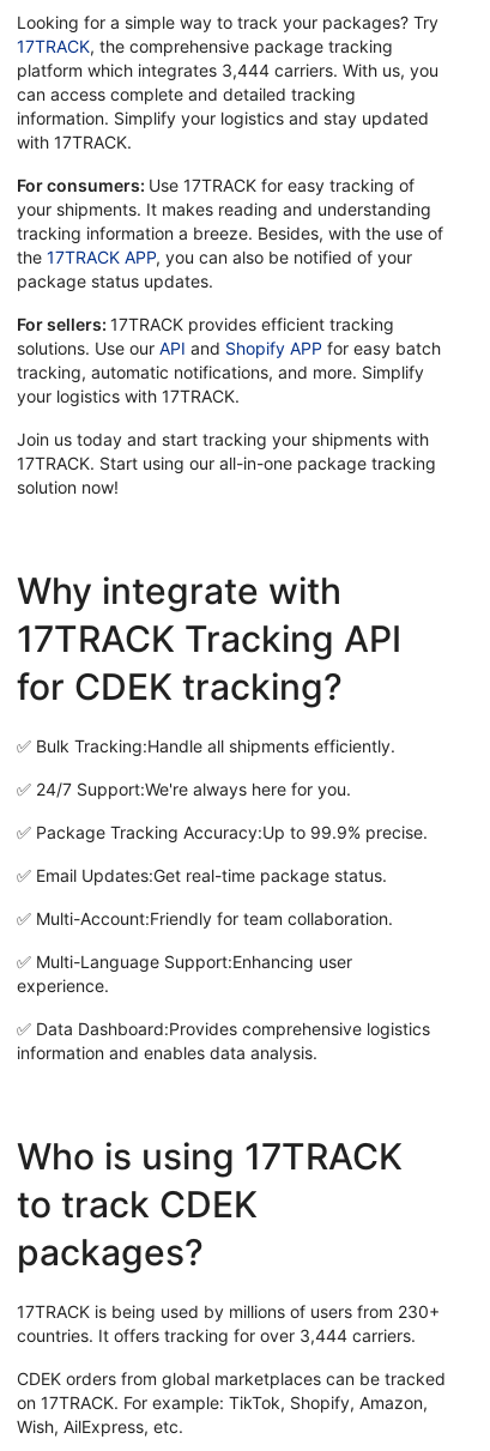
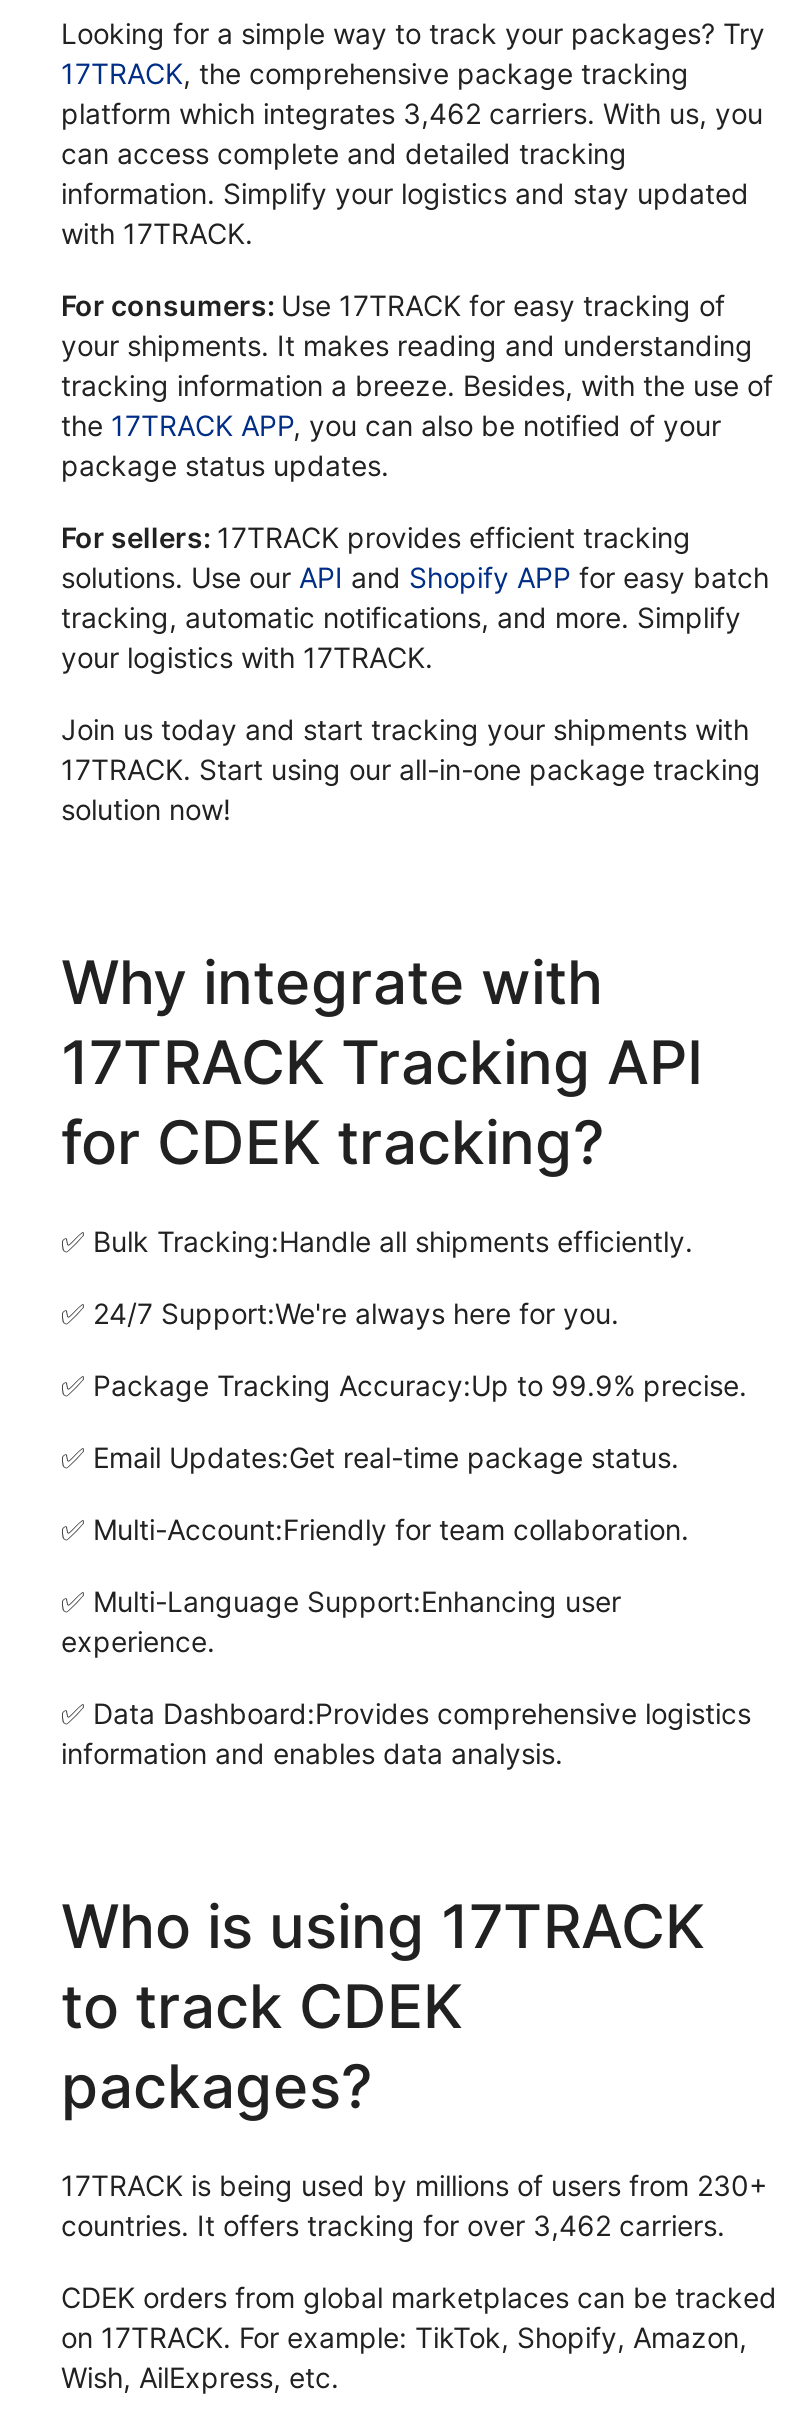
- platform which integrates 3,444 carriers. With us, you
+ platform which integrates 3,462 carriers. With us, you

- countries. It offers tracking for over 3,444 carriers.
+ countries. It offers tracking for over 3,462 carriers.
